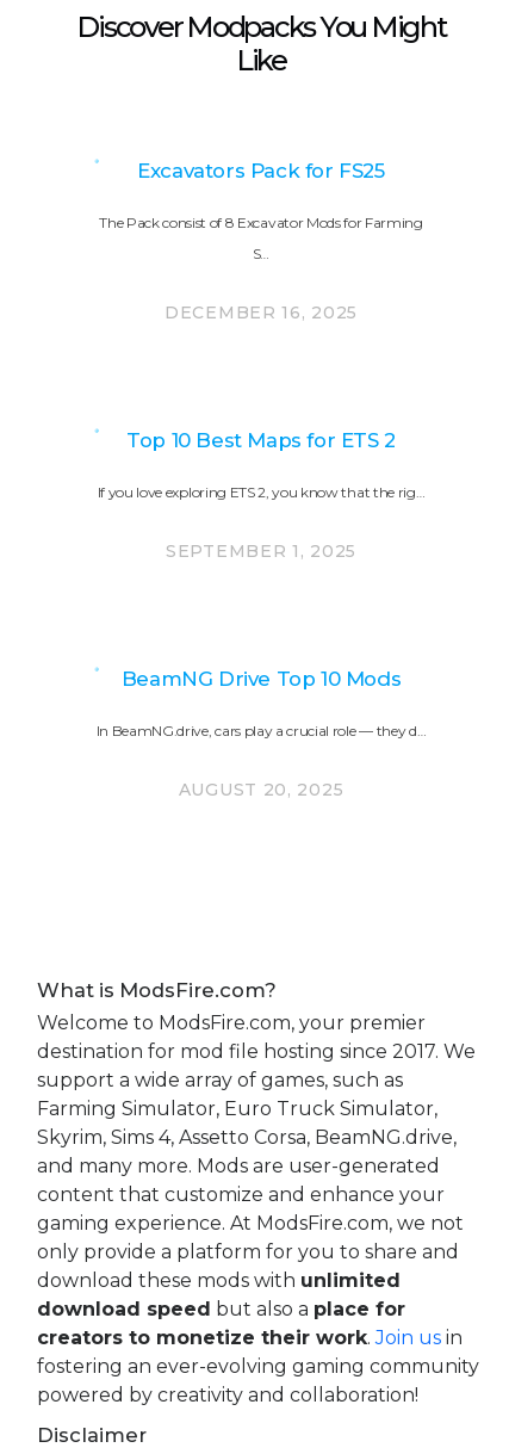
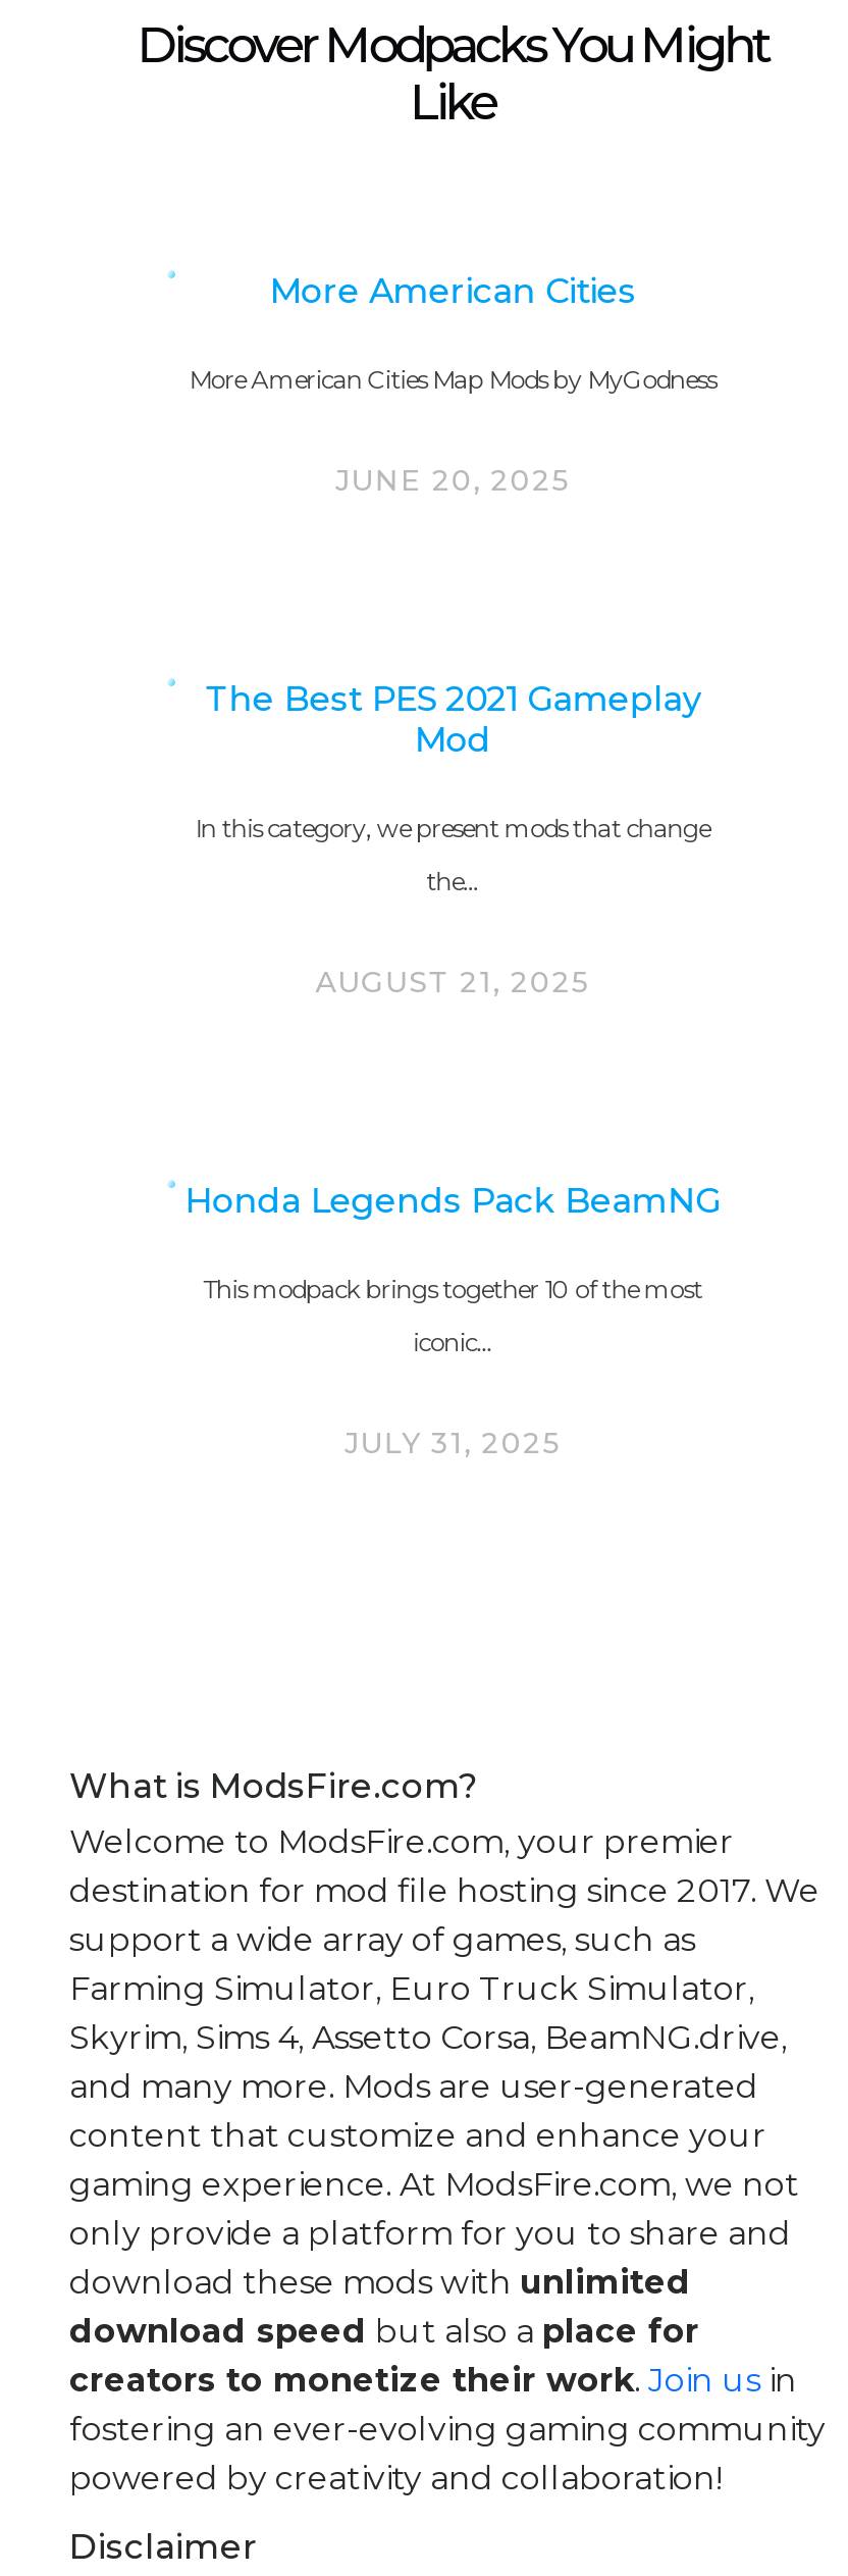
- Excavators Pack for FS25
- The Pack consist of 8 Excavator Mods for Farming
- S…
- DECEMBER 16, 2025
+ More American Cities
+ More American Cities Map Mods by MyGodness
+ JUNE 20, 2025

- Top 10 Best Maps for ETS 2
- If you love exploring ETS 2, you know that the rig…
- SEPTEMBER 1, 2025
+ The Best PES 2021 Gameplay
+ Mod
+ In this category, we present mods that change
+ the…
+ AUGUST 21, 2025

- BeamNG Drive Top 10 Mods
- In BeamNG.drive, cars play a crucial role — they d…
- AUGUST 20, 2025
+ Honda Legends Pack BeamNG
+ This modpack brings together 10 of the most
+ iconic…
+ JULY 31, 2025
